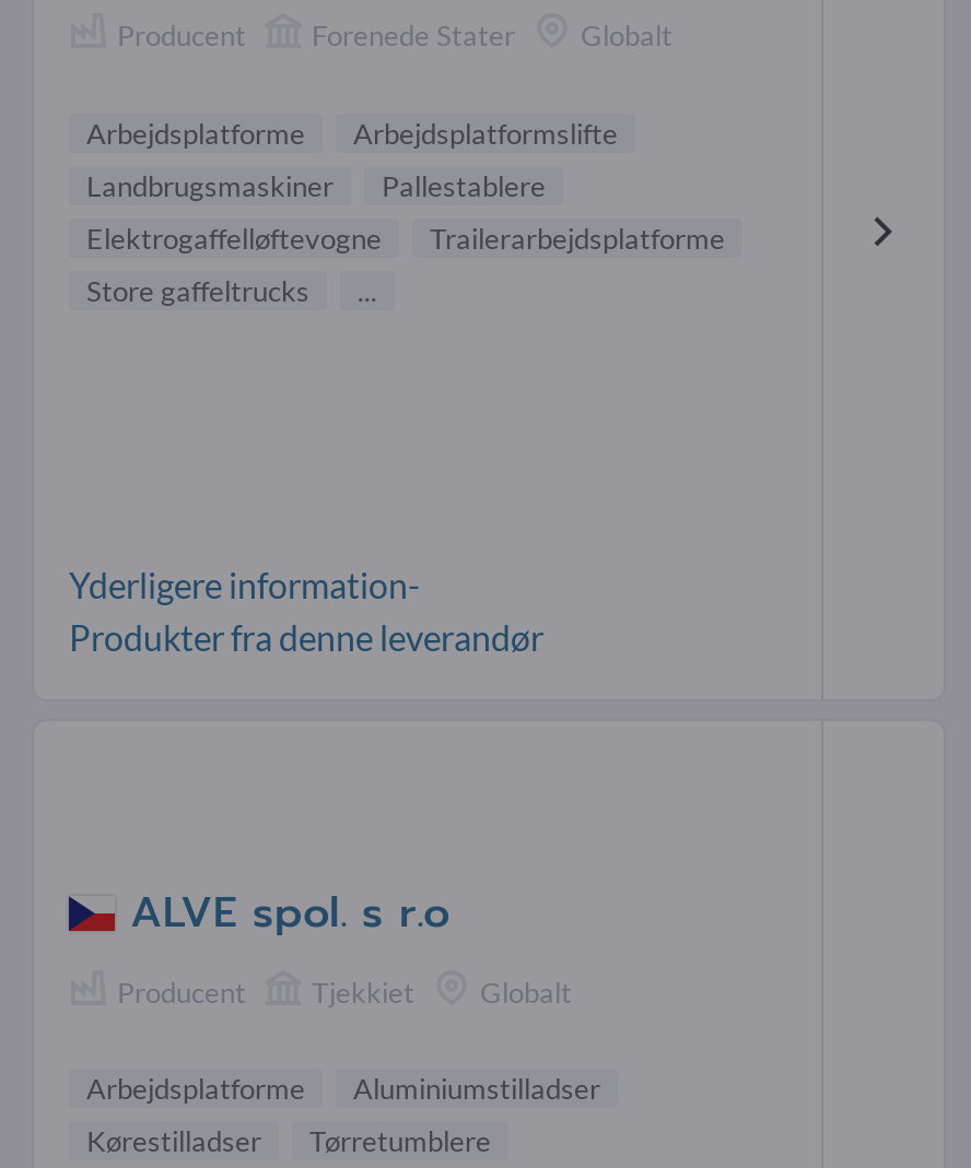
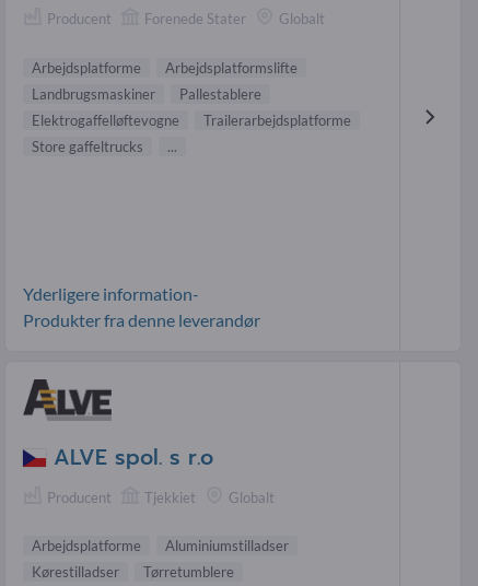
+ [image]
